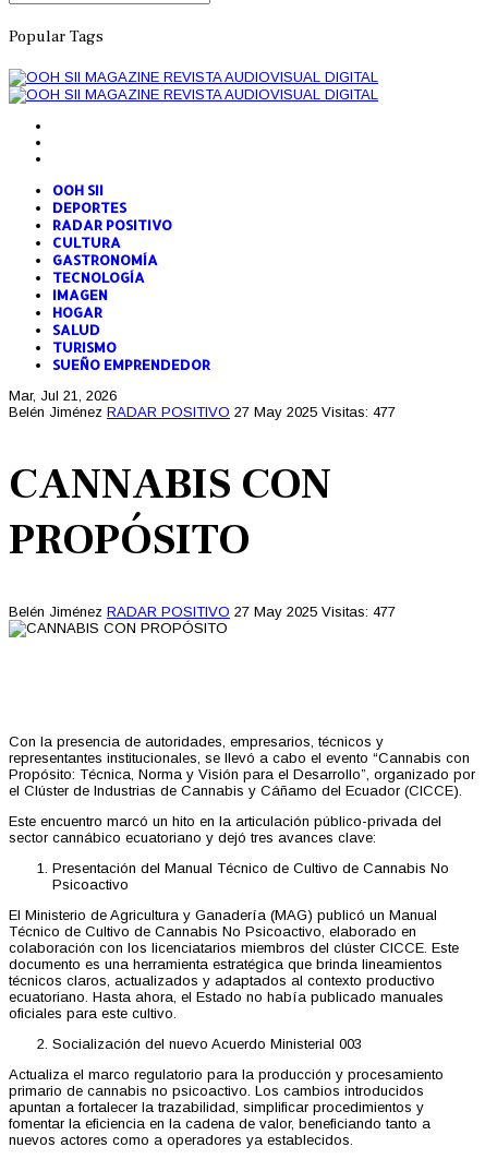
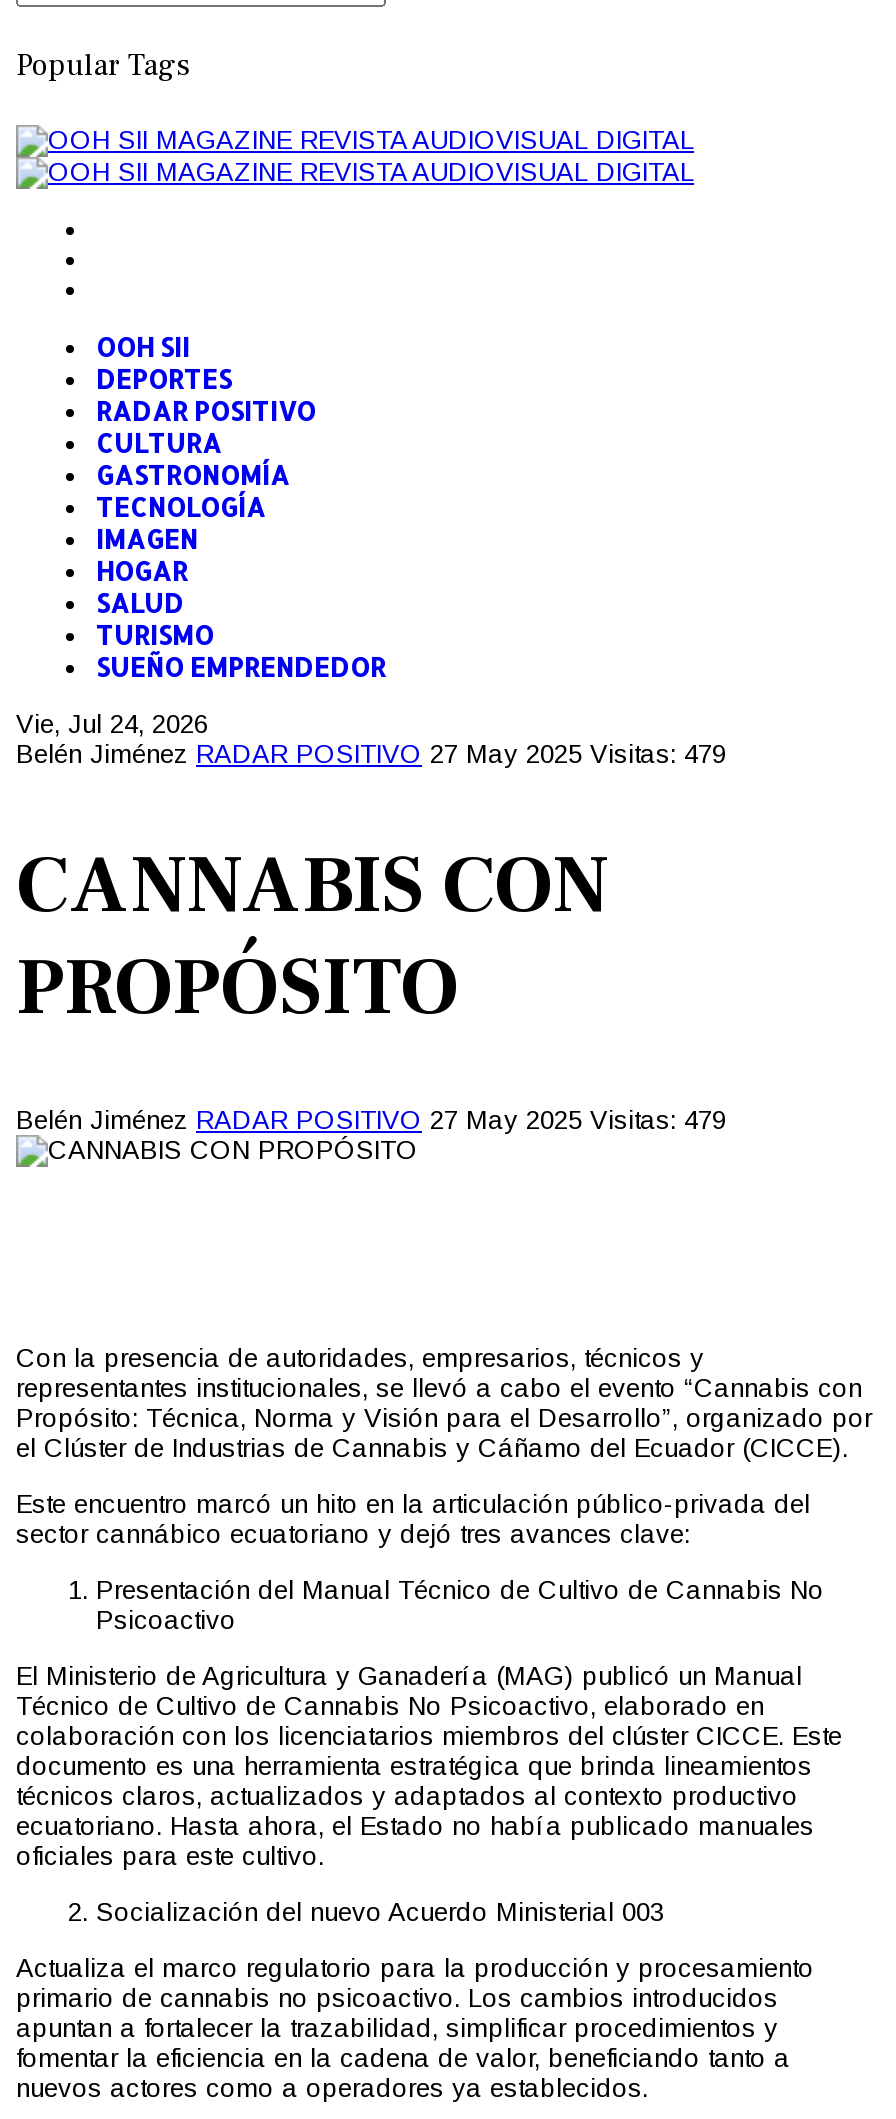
- Mar, Jul 21, 2026
+ Vie, Jul 24, 2026

- Belén Jiménez RADAR POSITIVO 27 May 2025 Visitas: 477
+ Belén Jiménez RADAR POSITIVO 27 May 2025 Visitas: 479

- Belén Jiménez RADAR POSITIVO 27 May 2025 Visitas: 477
+ Belén Jiménez RADAR POSITIVO 27 May 2025 Visitas: 479
